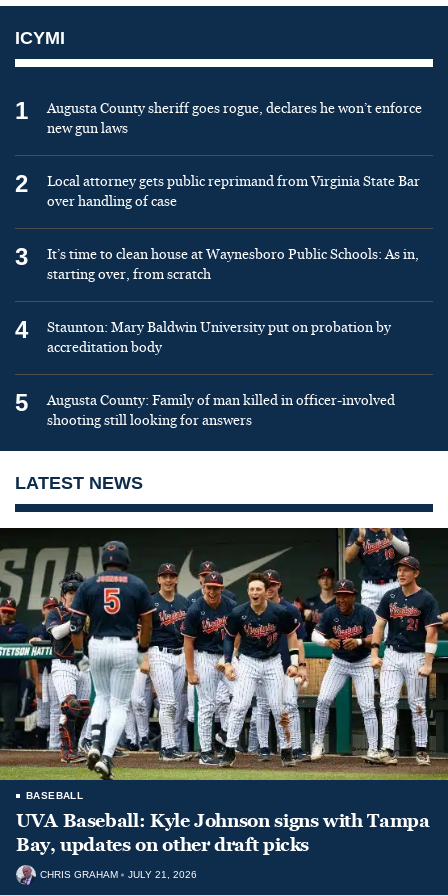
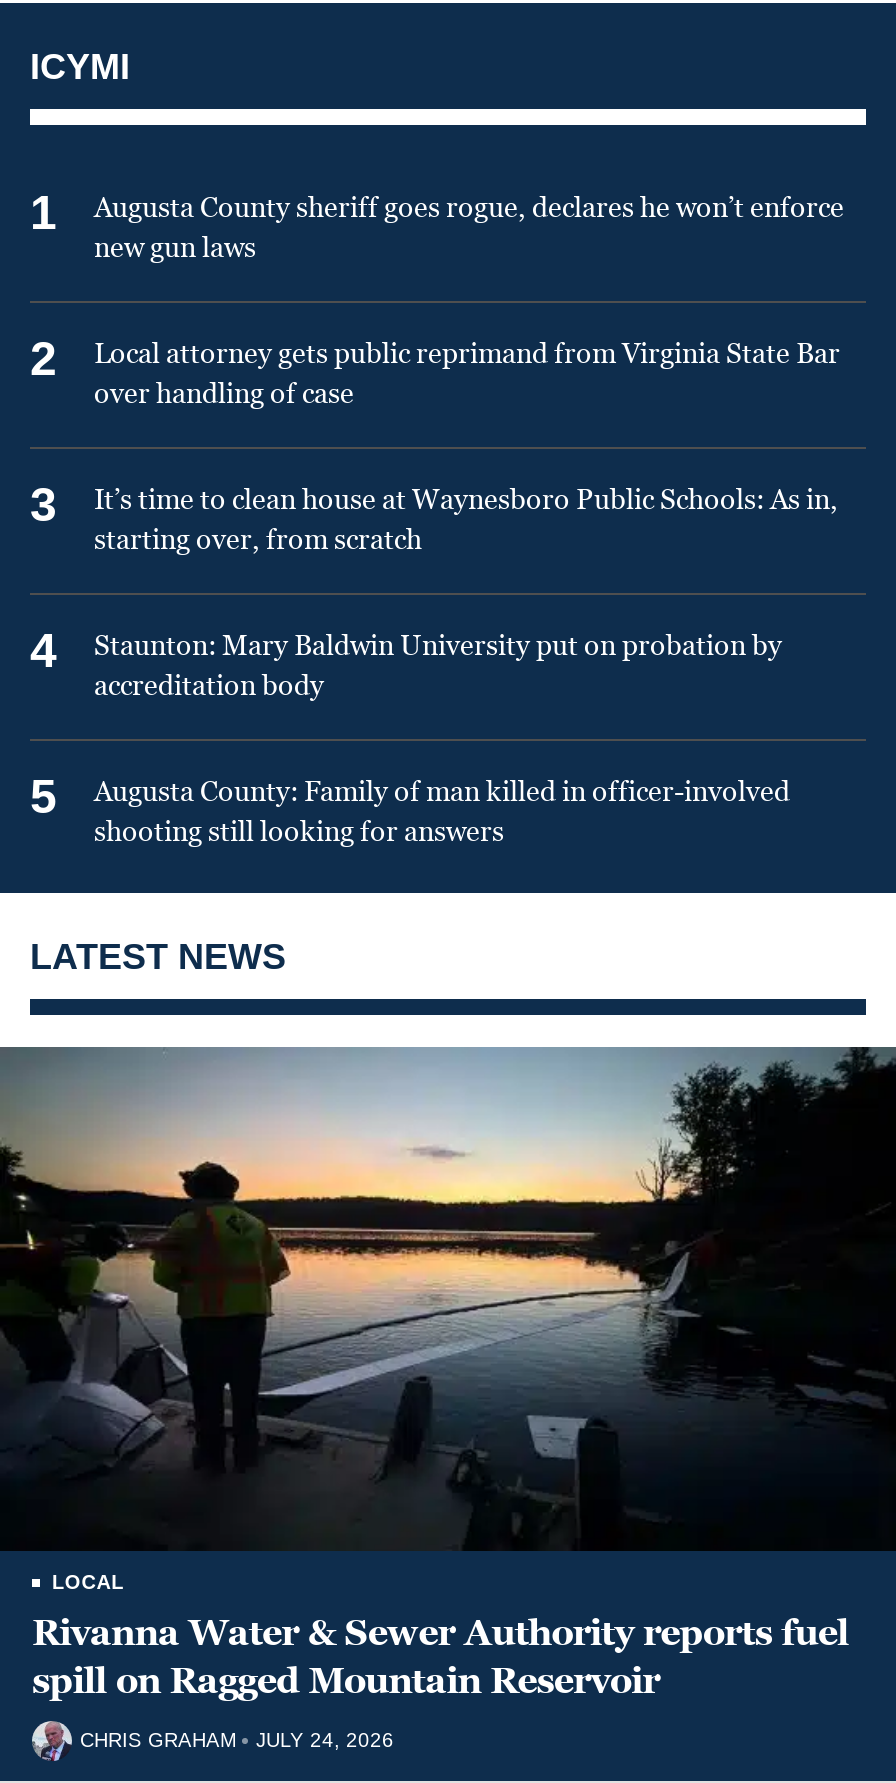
- [image]
- BASEBALL
- UVA Baseball: Kyle Johnson signs with Tampa
- Bay, updates on other draft picks
+ [image]
+ LOCAL
+ Rivanna Water & Sewer Authority reports fuel
+ spill on Ragged Mountain Reservoir

- CHRIS GRAHAM JULY 21, 2026
+ CHRIS GRAHAM JULY 24, 2026
